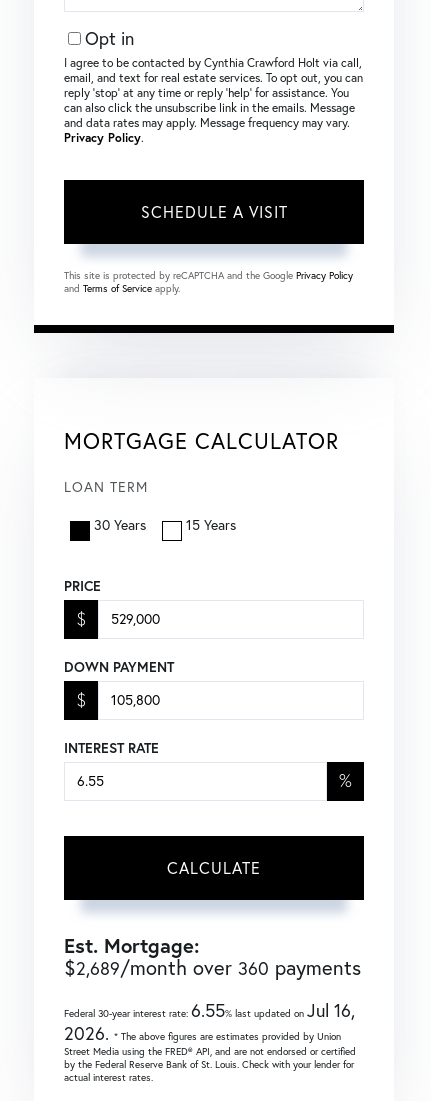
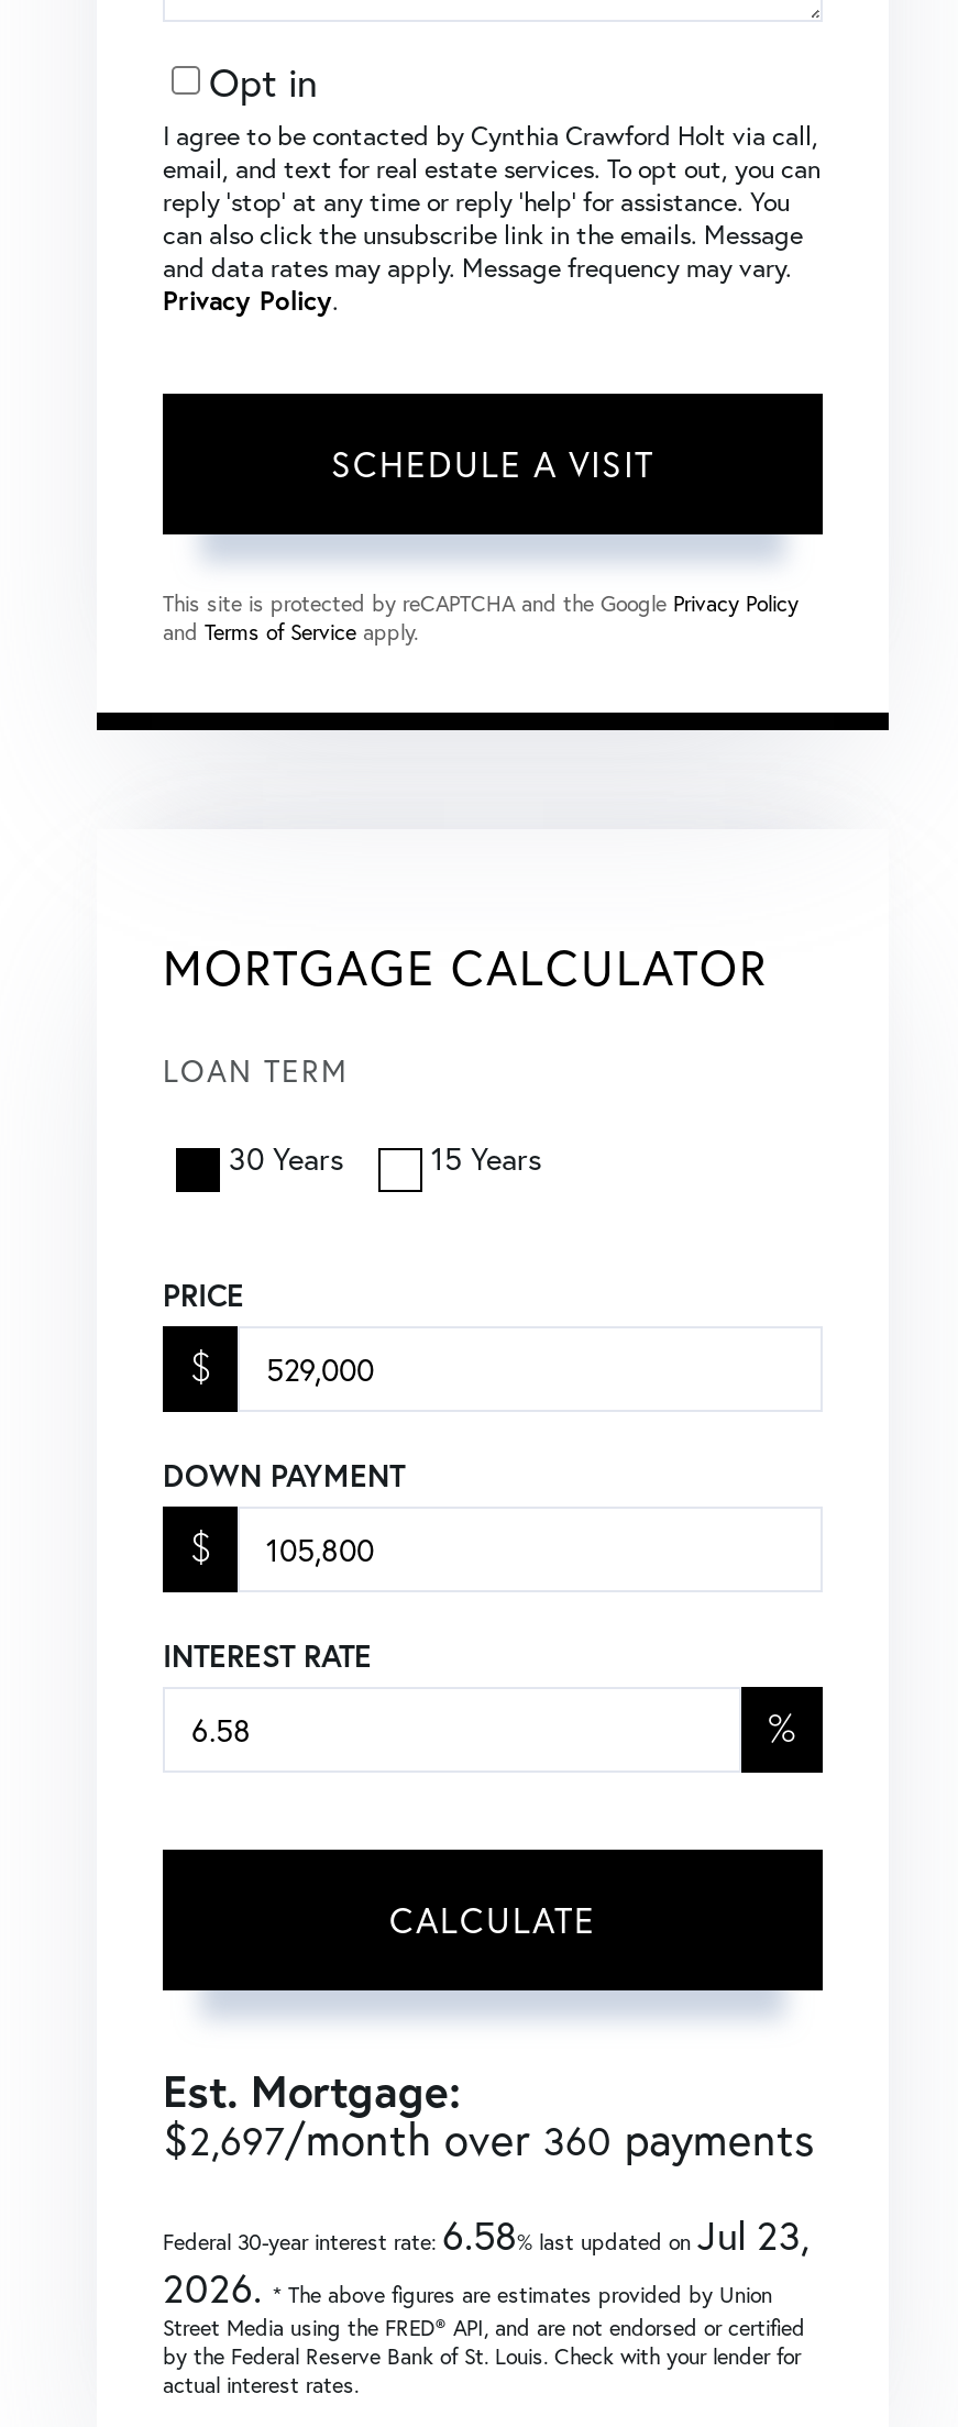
- $2,689/month over 360 payments
+ $2,697/month over 360 payments

- Federal 30-year interest rate:6.55% last updated onJul 16,
+ Federal 30-year interest rate:6.58% last updated onJul 23,
